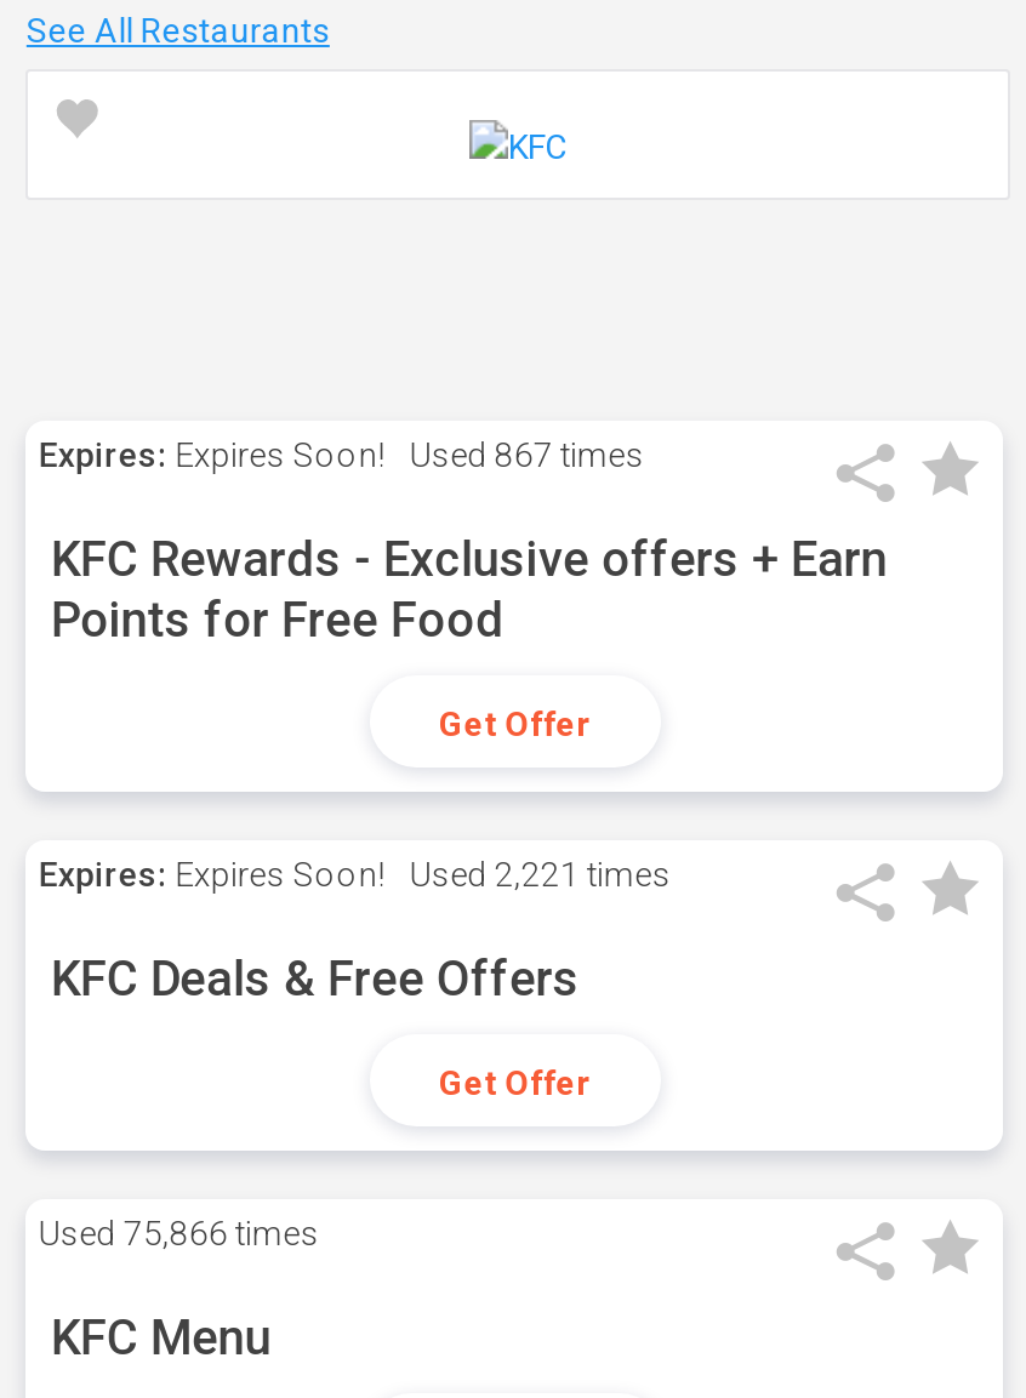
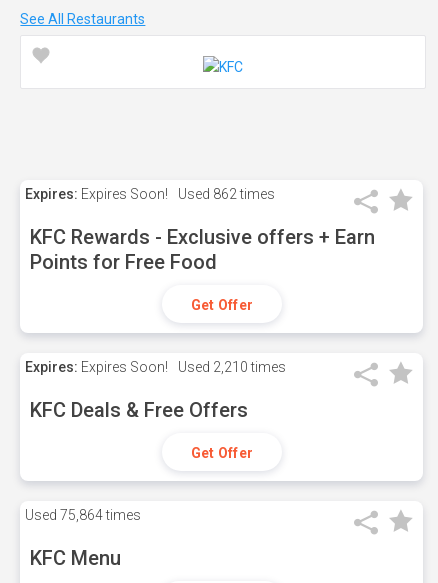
- Expires: Expires Soon! Used 867 times
+ Expires: Expires Soon! Used 862 times

- Expires: Expires Soon! Used 2,221 times
+ Expires: Expires Soon! Used 2,210 times

- Used 75,866 times
+ Used 75,864 times
